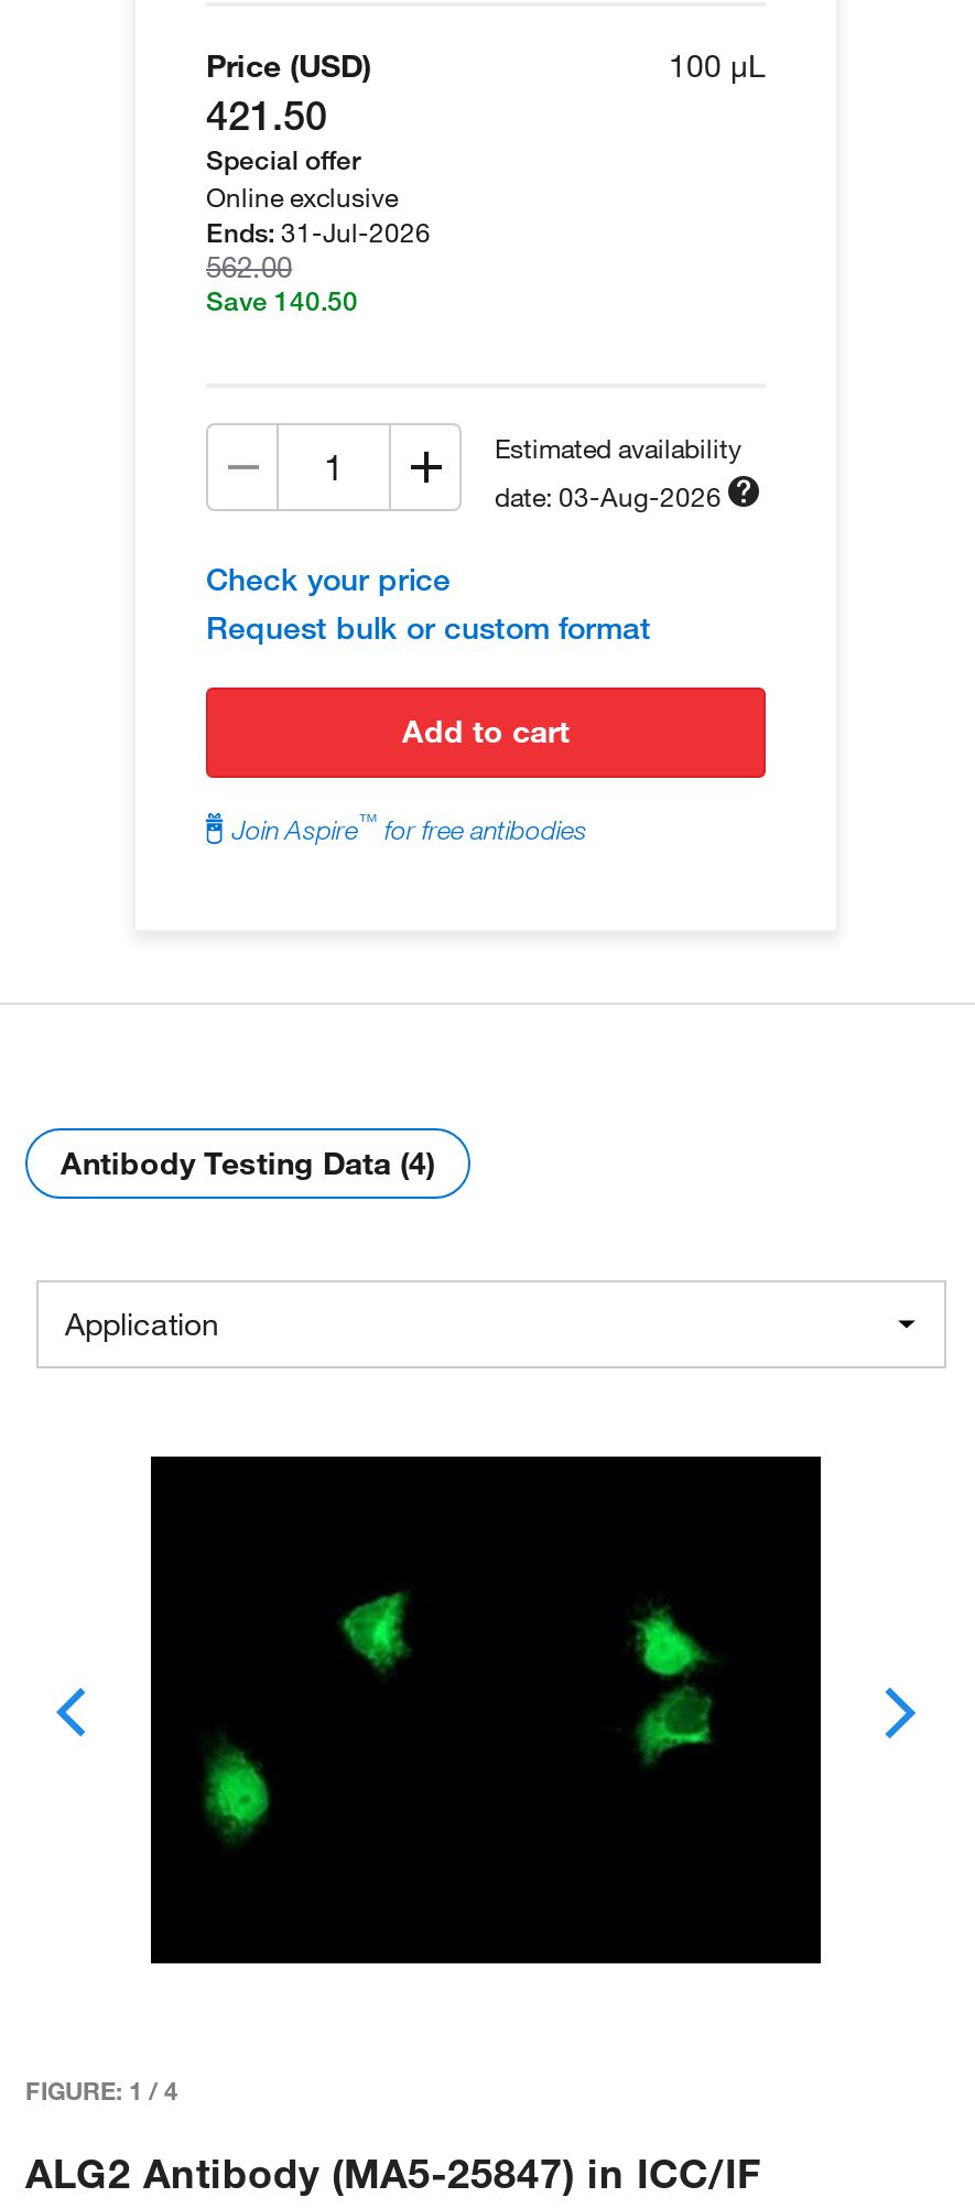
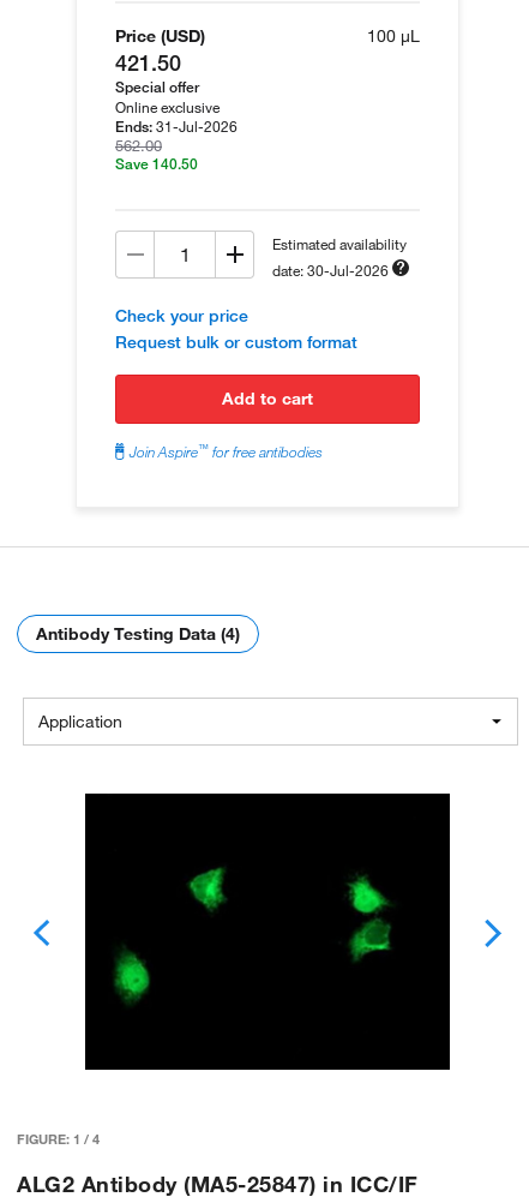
- date: 03-Aug-2026
+ date: 30-Jul-2026
